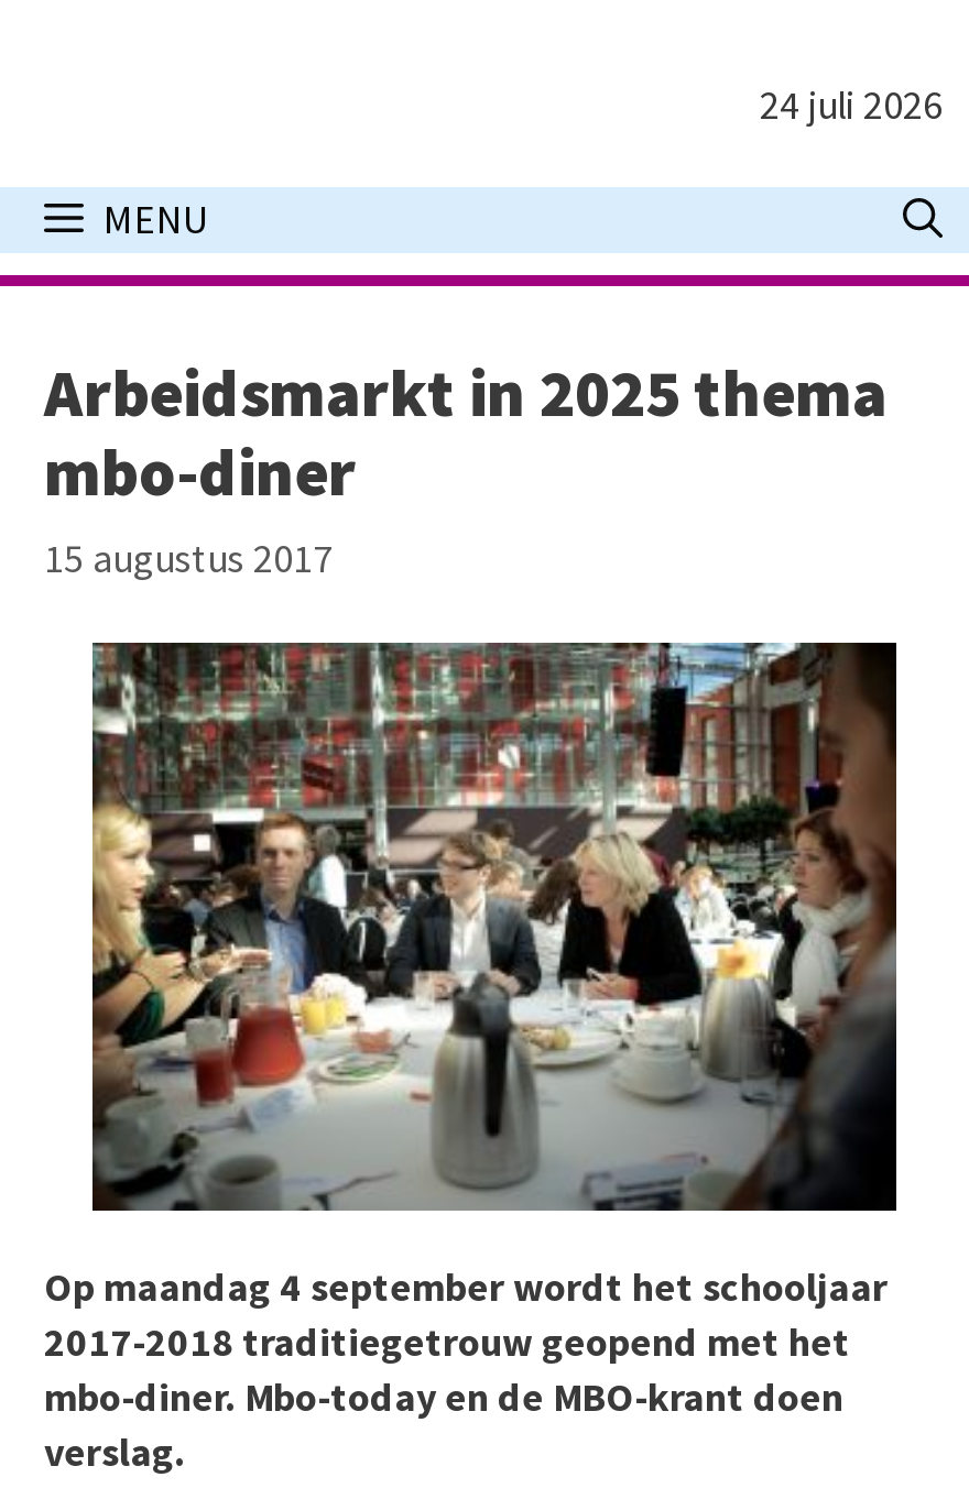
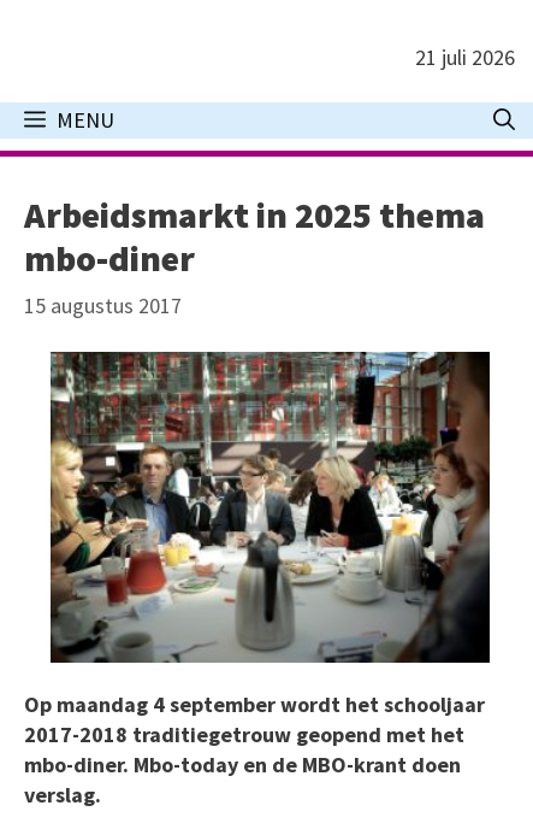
- 24 juli 2026
+ 21 juli 2026
